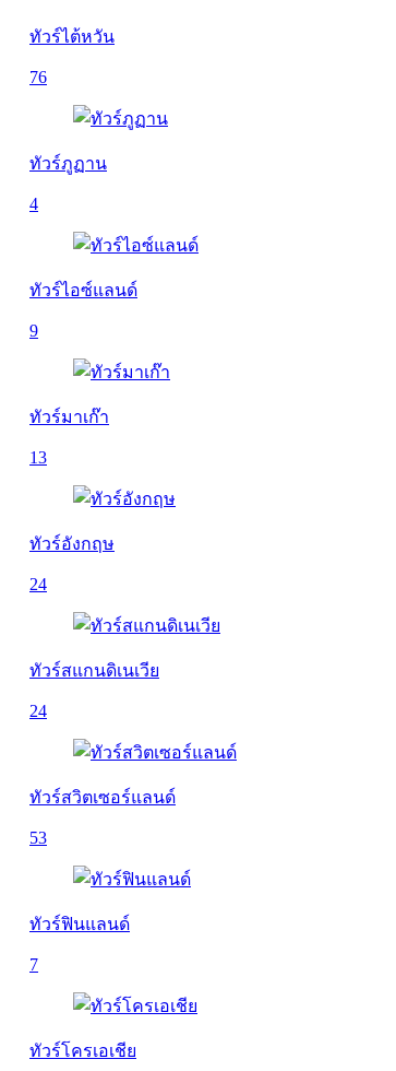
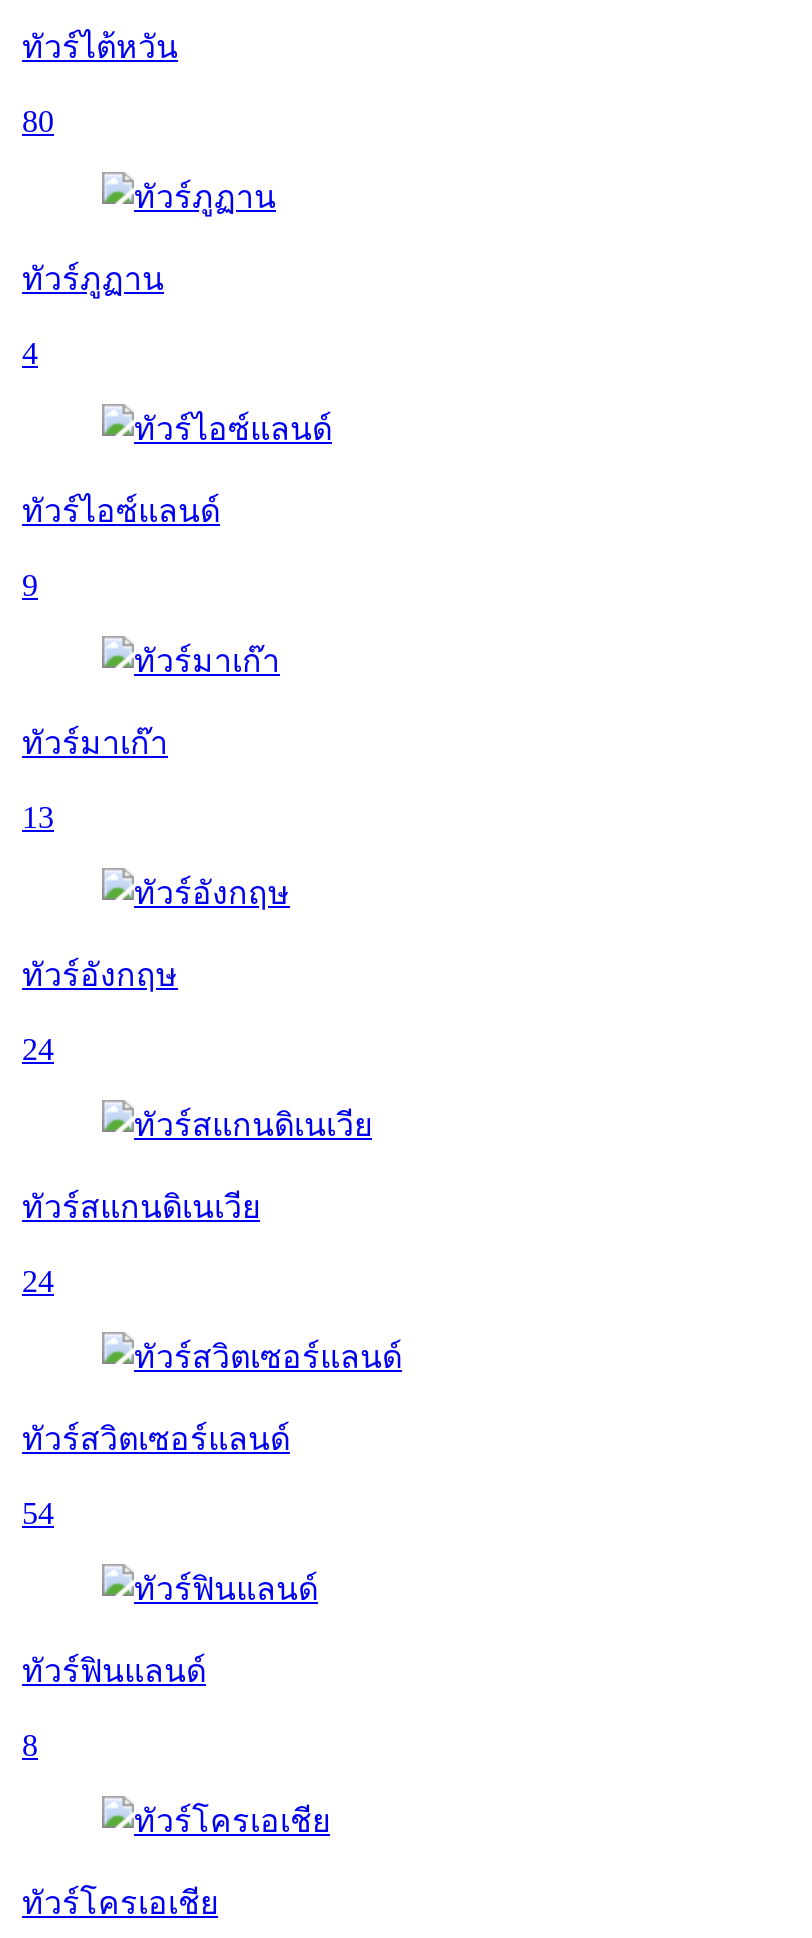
- 76
+ 80

- 53
+ 54

- 7
+ 8
